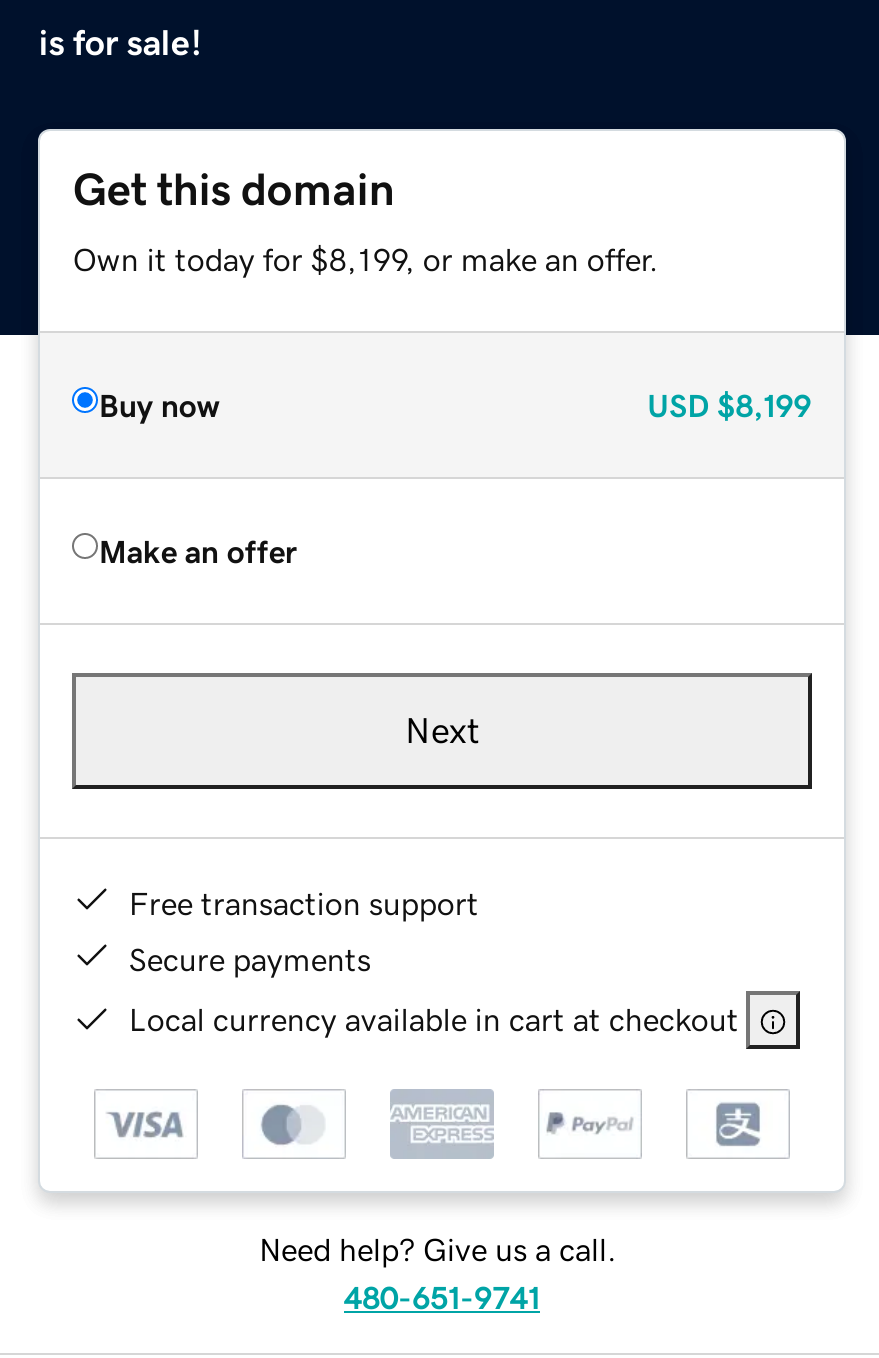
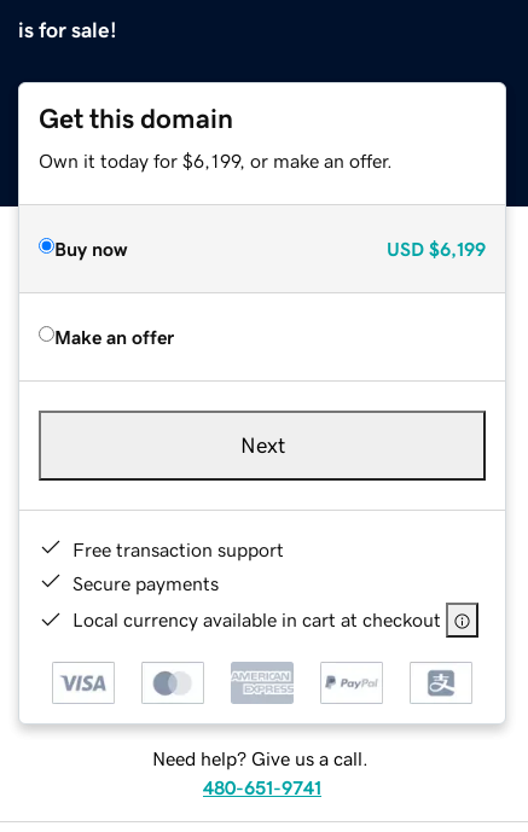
- Own it today for $8,199, or make an offer.
+ Own it today for $6,199, or make an offer.

- USD $8,199
+ USD $6,199
